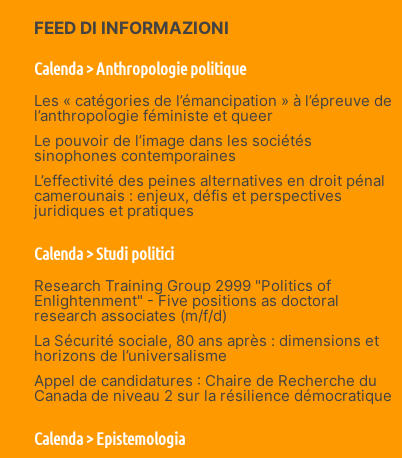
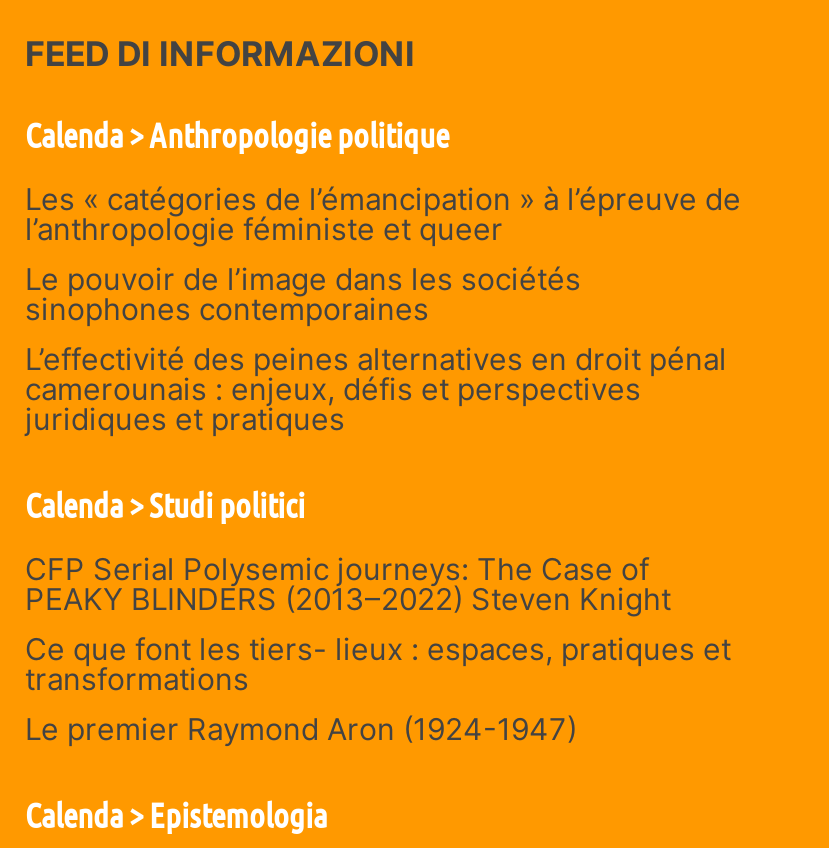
- Research Training Group 2999 "Politics of
- Enlightenment" - Five positions as doctoral
- research associates (m/f/d)
- La Sécurité sociale, 80 ans après : dimensions et
- horizons de l’universalisme
- Appel de candidatures : Chaire de Recherche du
- Canada de niveau 2 sur la résilience démocratique
+ CFP Serial Polysemic journeys: The Case of
+ PEAKY BLINDERS (2013–2022) Steven Knight
+ Ce que font les tiers- lieux : espaces, pratiques et
+ transformations
+ Le premier Raymond Aron (1924-1947)
